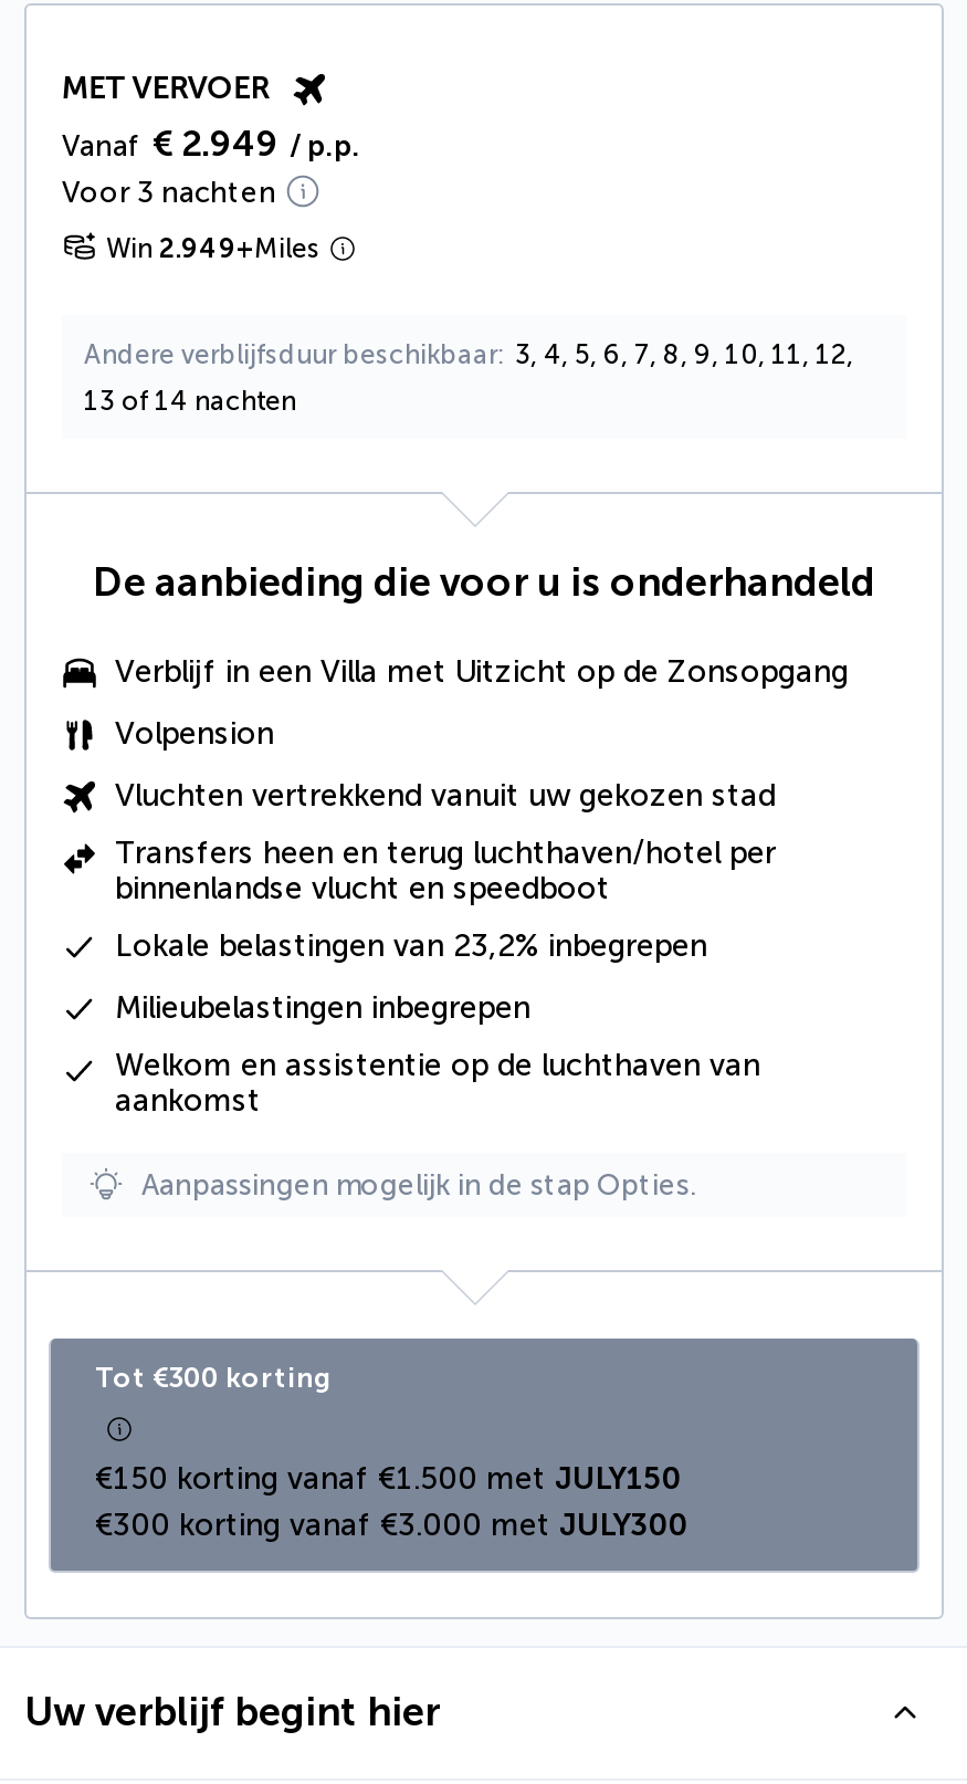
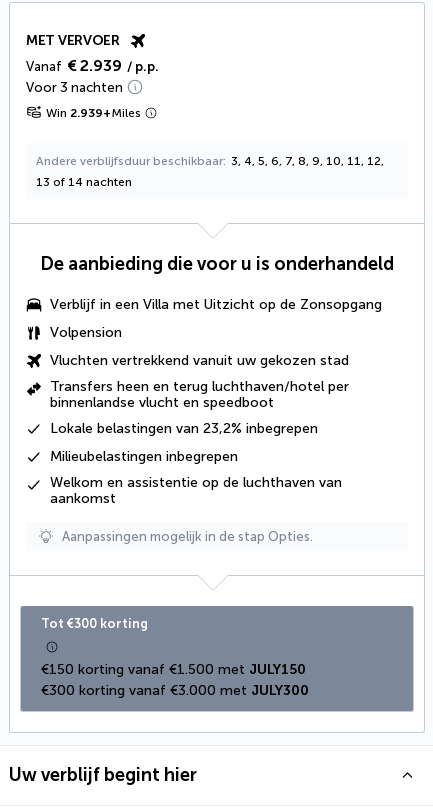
- Vanaf € 2.949 / p.p.
+ Vanaf € 2.939 / p.p.

- Win 2.949+Miles
+ Win 2.939+Miles
